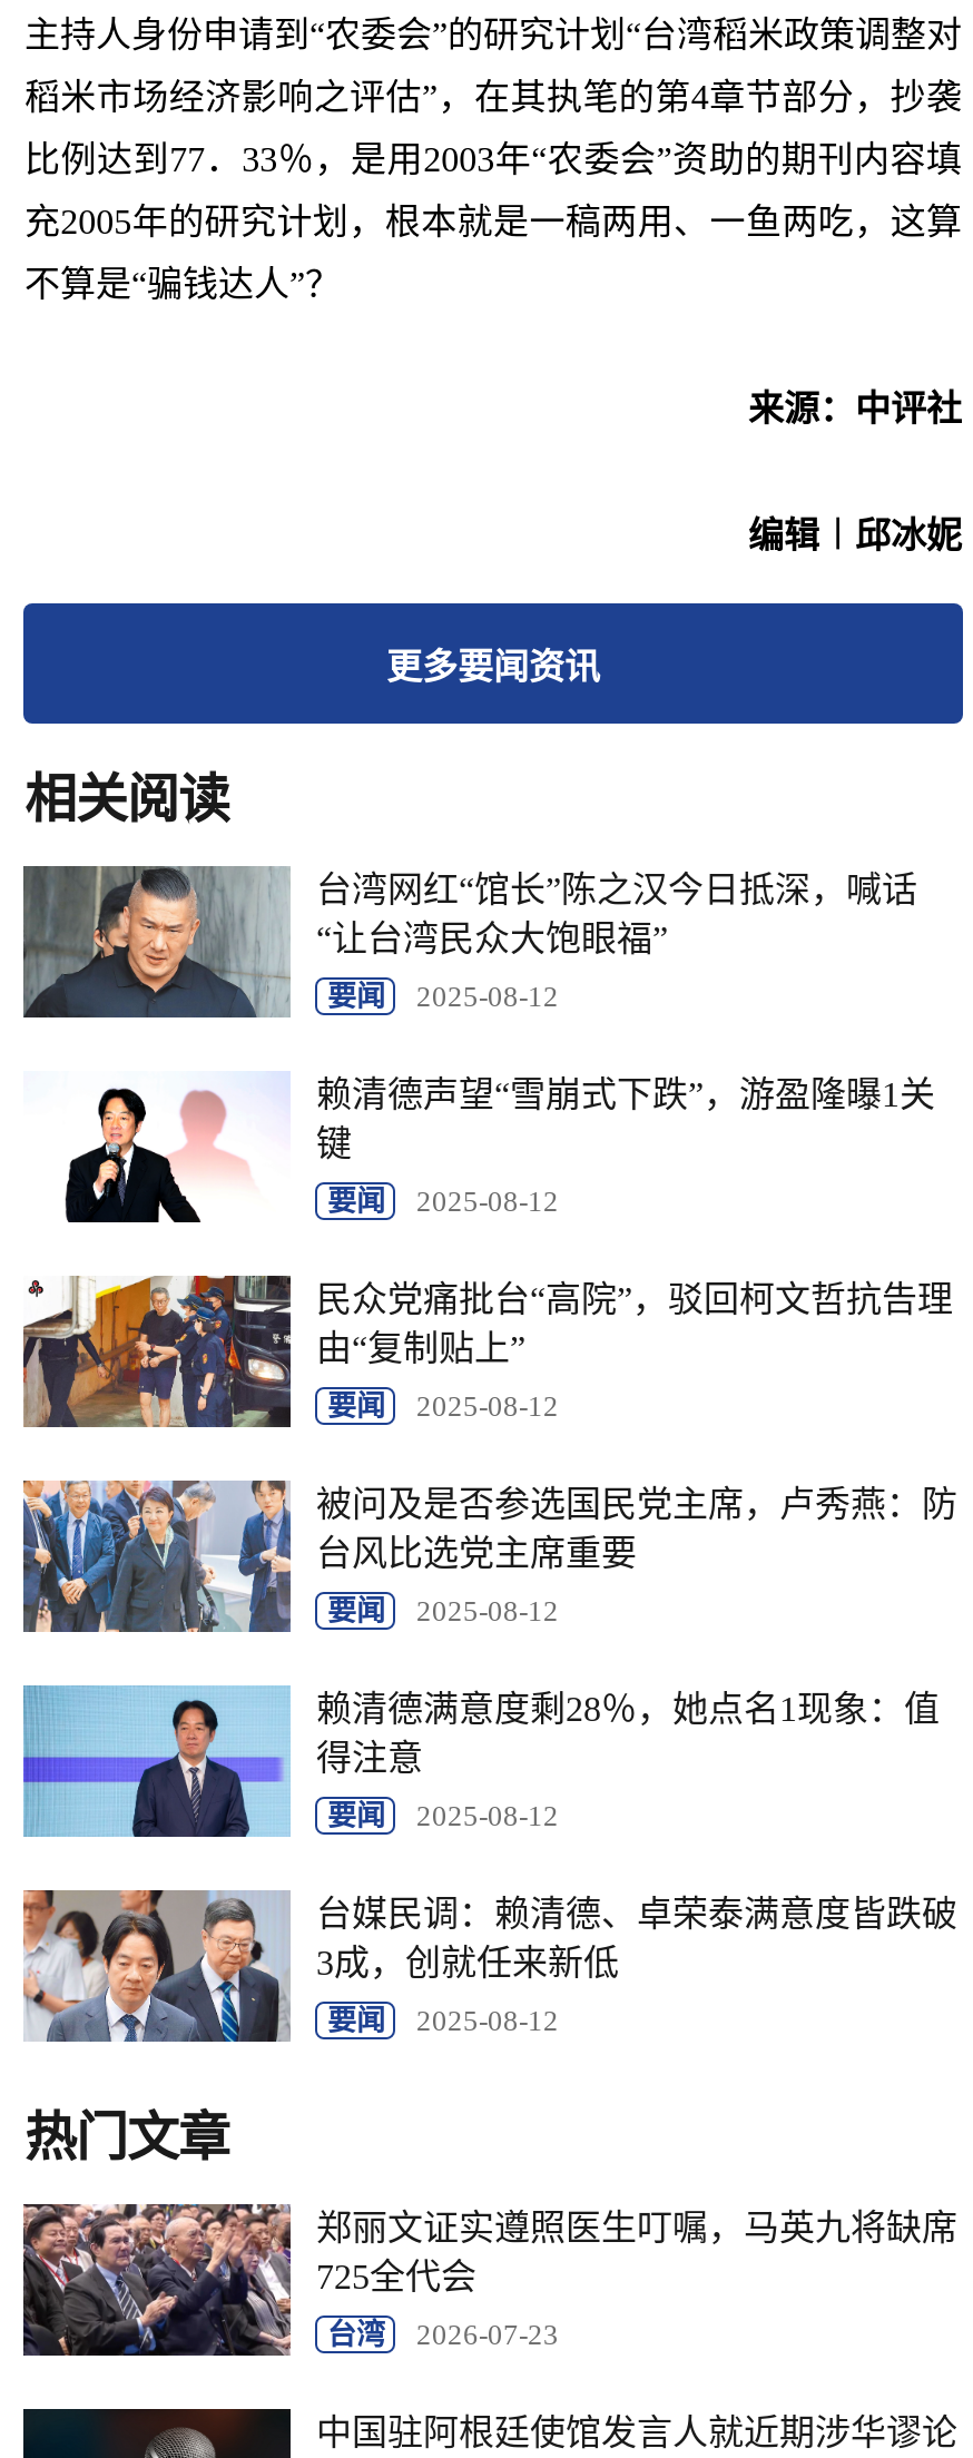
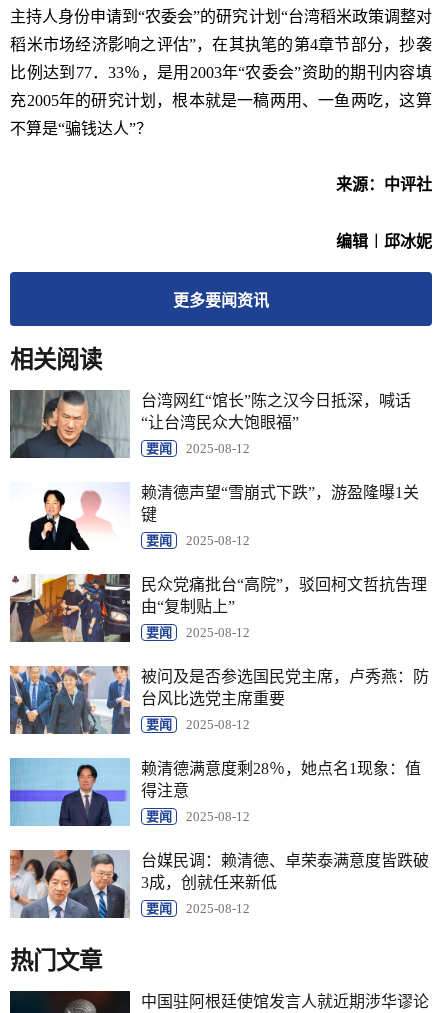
- [image]
- 郑丽文证实遵照医生叮嘱，马英九将缺席
- 725全代会
- 台湾
- 2026-07-23
